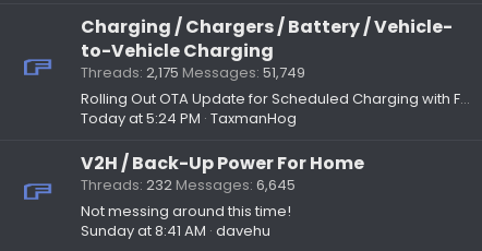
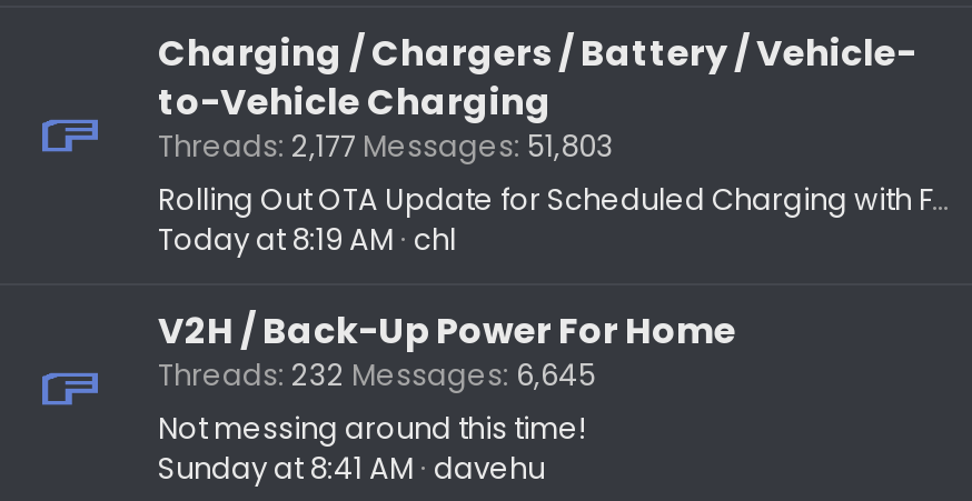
- Threads 2,175 Messages 51,749
+ Threads 2,177 Messages 51,803

- Today at 5:24 PM TaxmanHog
+ Today at 8:19 AM chl
